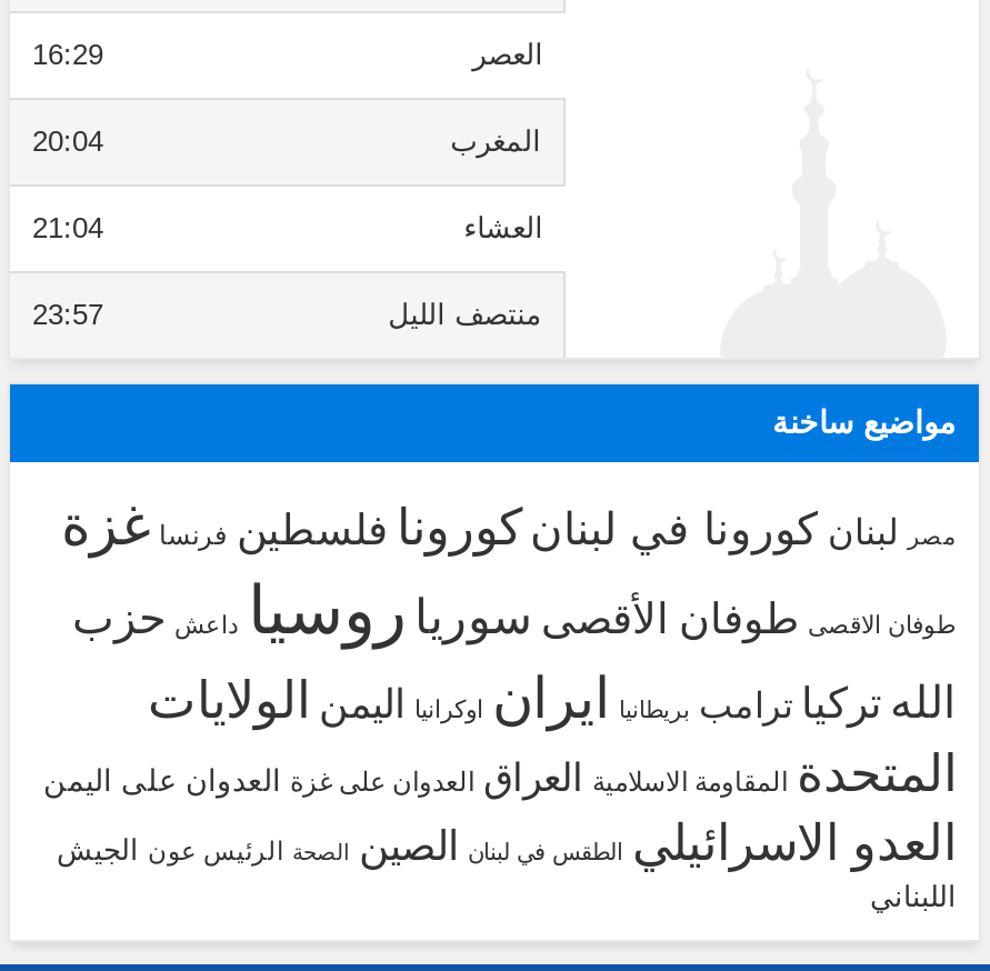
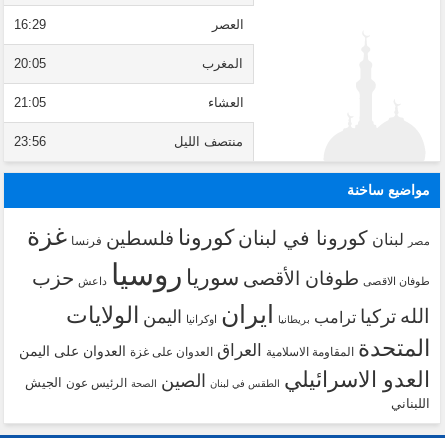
- 20:04
+ 20:05

- 21:04
+ 21:05

- 23:57
+ 23:56
